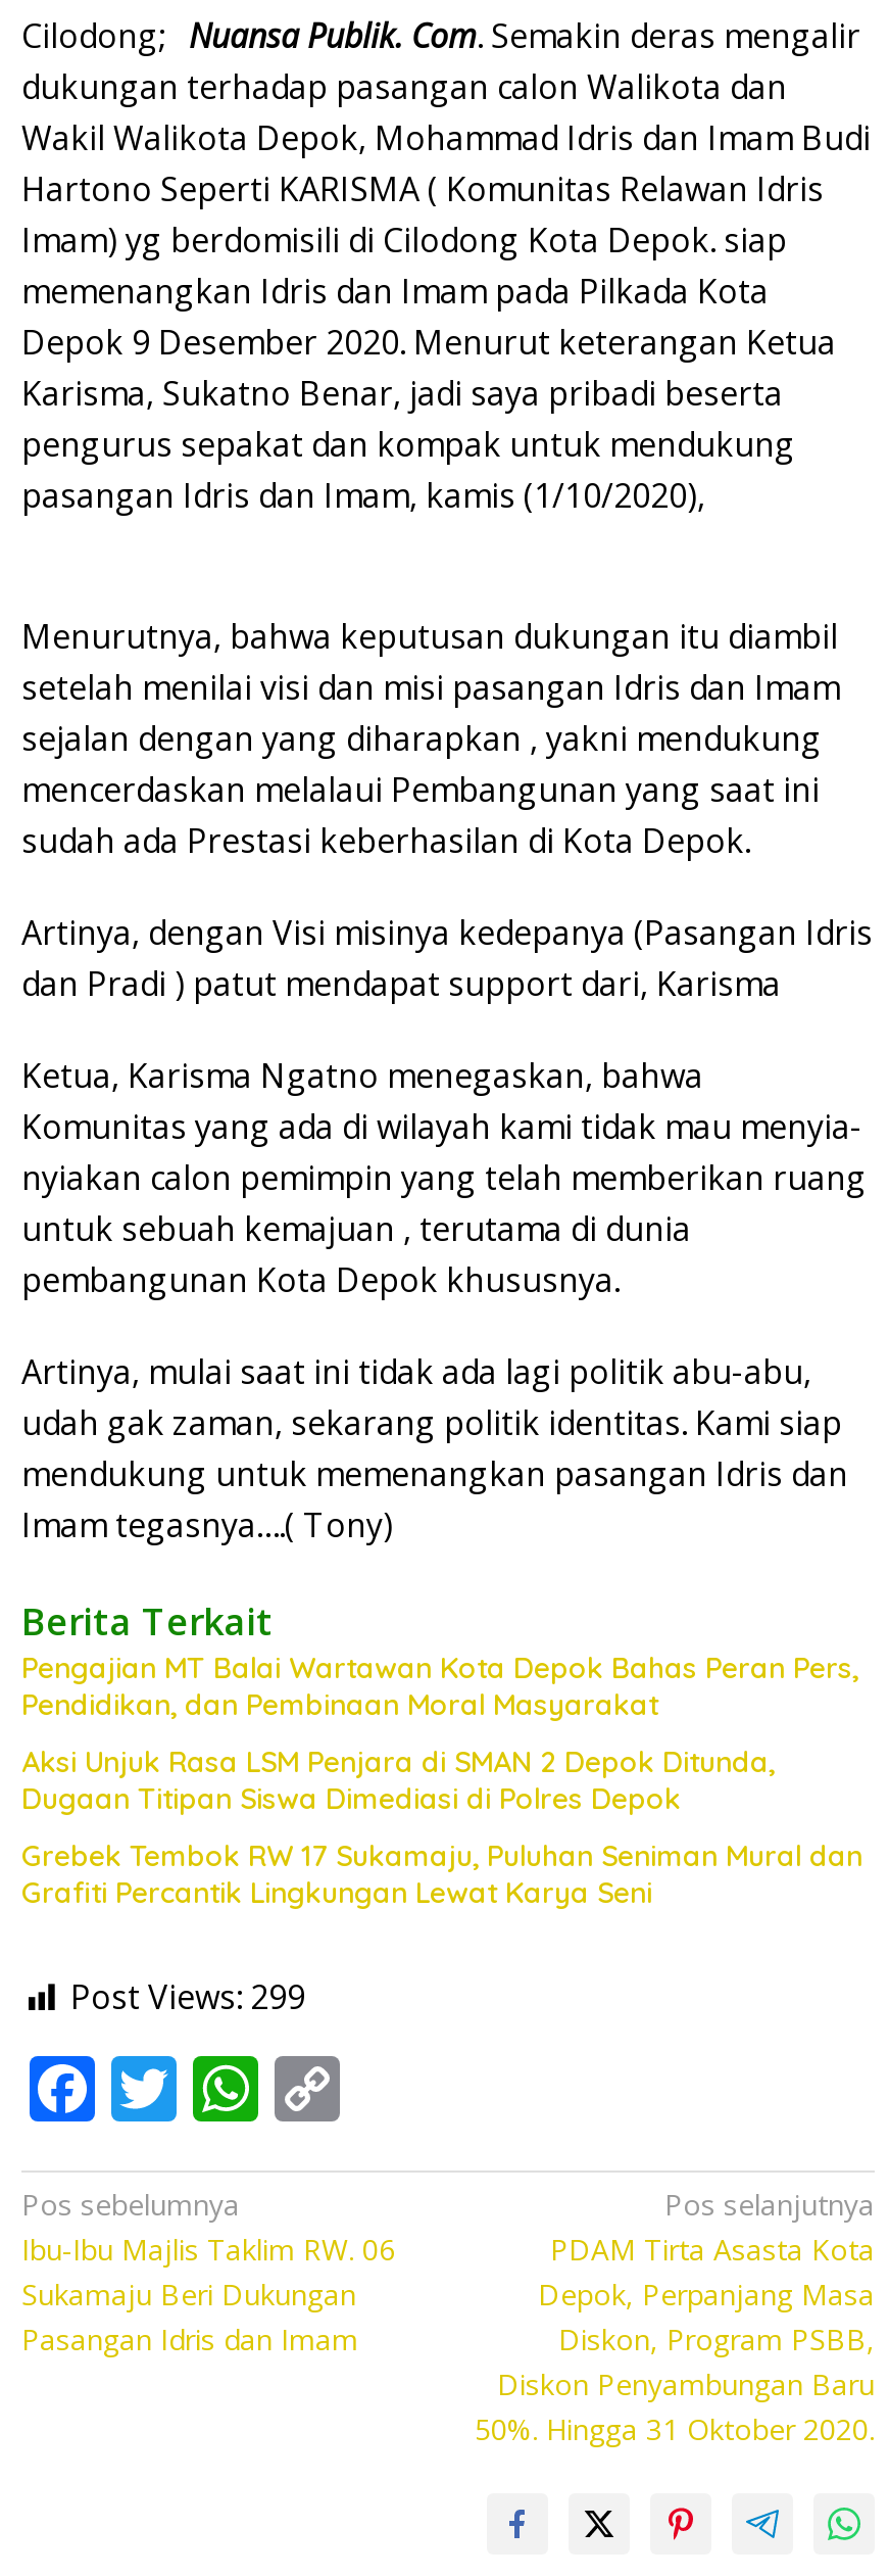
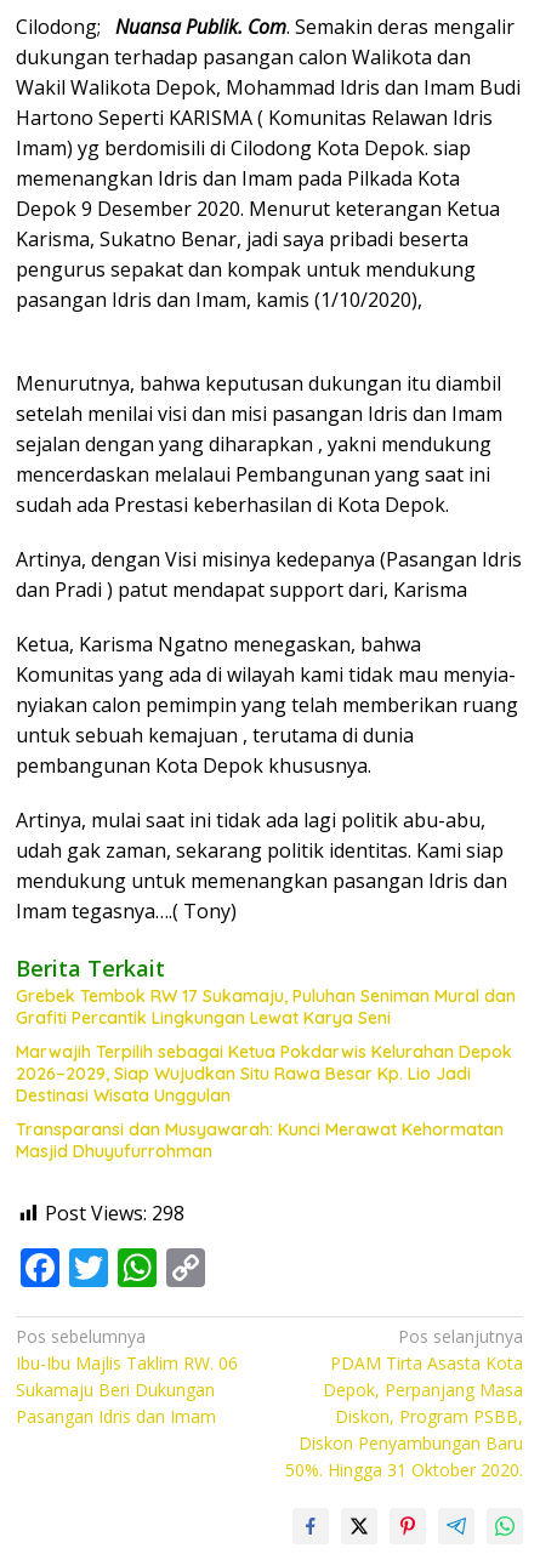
- Pengajian MT Balai Wartawan Kota Depok Bahas Peran Pers,
- Pendidikan, dan Pembinaan Moral Masyarakat
- Aksi Unjuk Rasa LSM Penjara di SMAN 2 Depok Ditunda,
- Dugaan Titipan Siswa Dimediasi di Polres Depok

moved up: Grebek Tembok RW 17 Sukamaju, Puluhan Seniman Mural dan | Grafiti Percantik Lingkungan Lewat Karya Seni

- Post Views: 299
+ Marwajih Terpilih sebagai Ketua Pokdarwis Kelurahan Depok
+ 2026–2029, Siap Wujudkan Situ Rawa Besar Kp. Lio Jadi
+ Destinasi Wisata Unggulan
+ Transparansi dan Musyawarah: Kunci Merawat Kehormatan
+ Masjid Dhuyufurrohman
+ Post Views: 298
